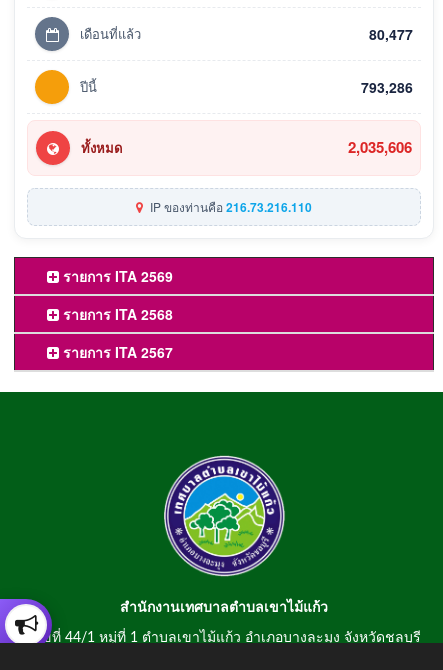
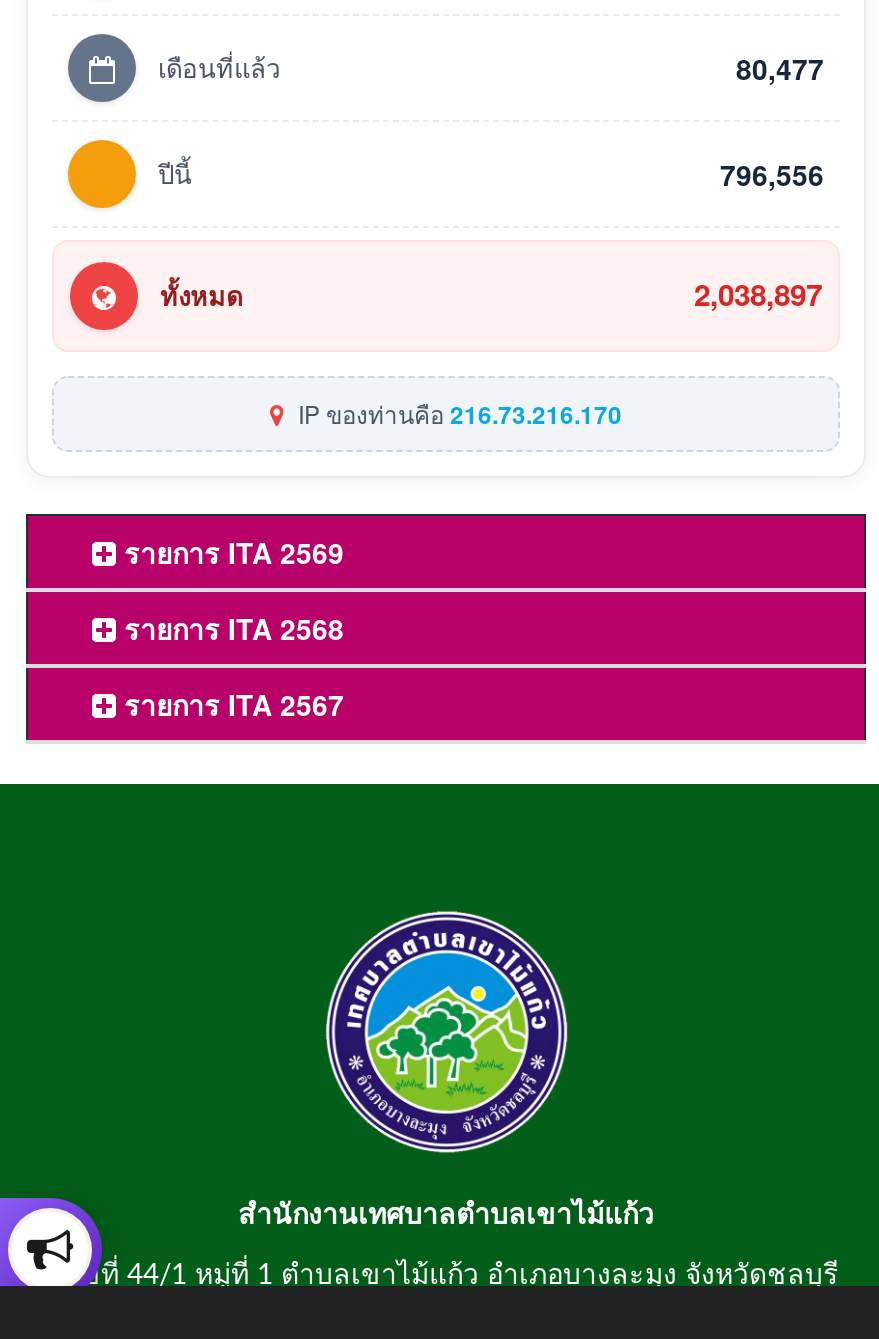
- 793,286
+ 796,556

- 2,035,606
+ 2,038,897

- IP ของท่านคือ216.73.216.110
+ IP ของท่านคือ216.73.216.170
